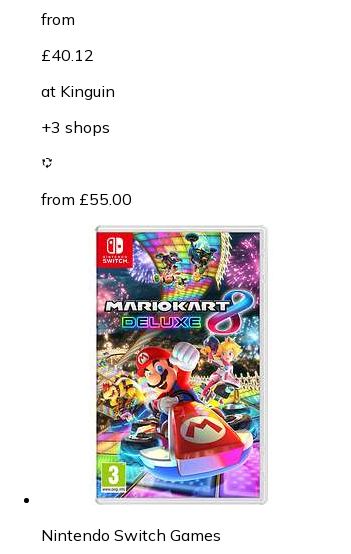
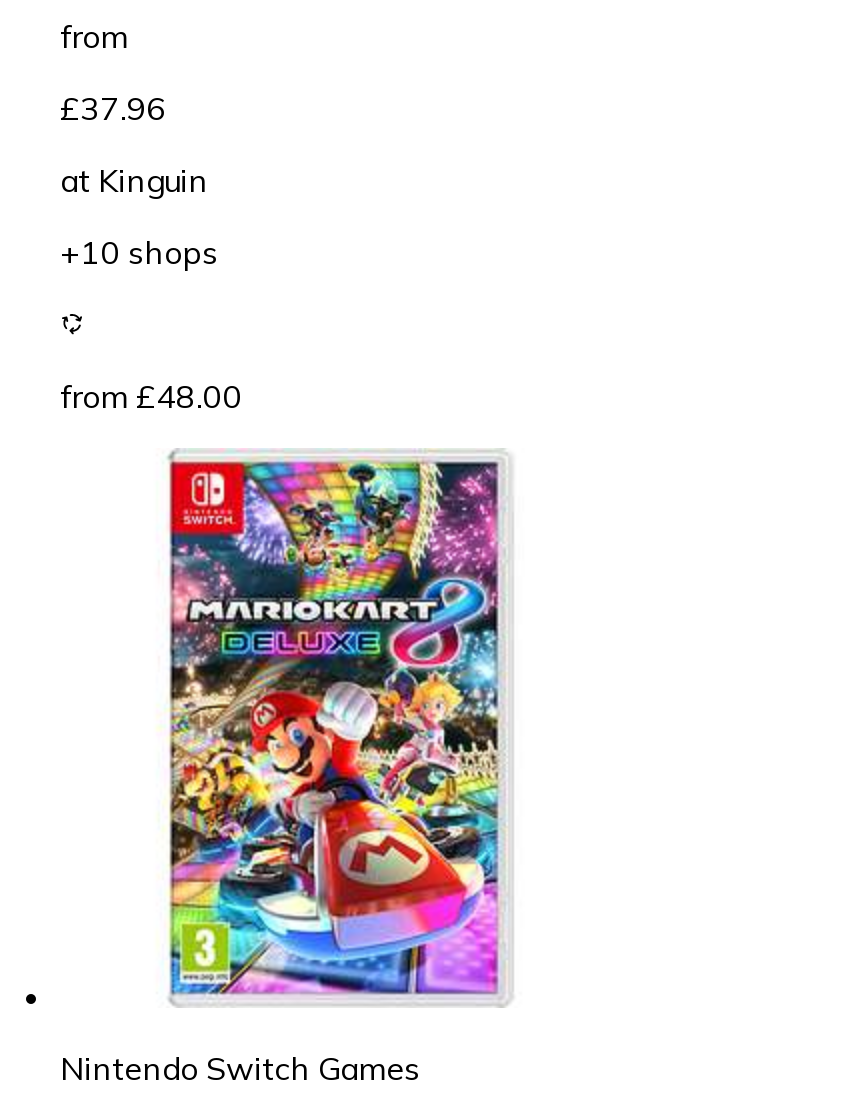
- £40.12
+ £37.96

- +3 shops
+ +10 shops

- from £55.00
+ from £48.00
